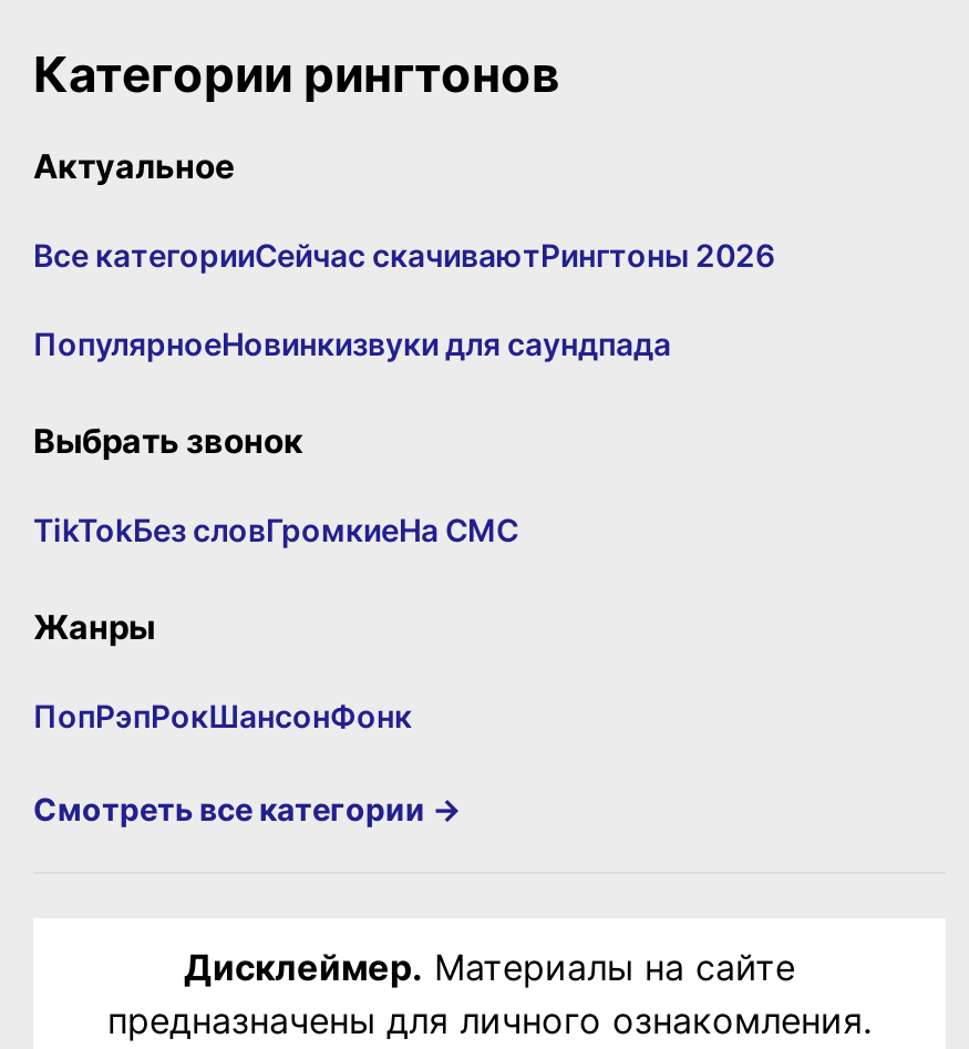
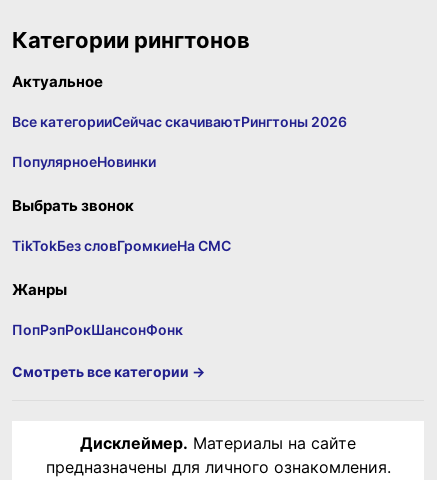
- ПопулярноеНовинкизвуки для саундпада
+ ПопулярноеНовинки
